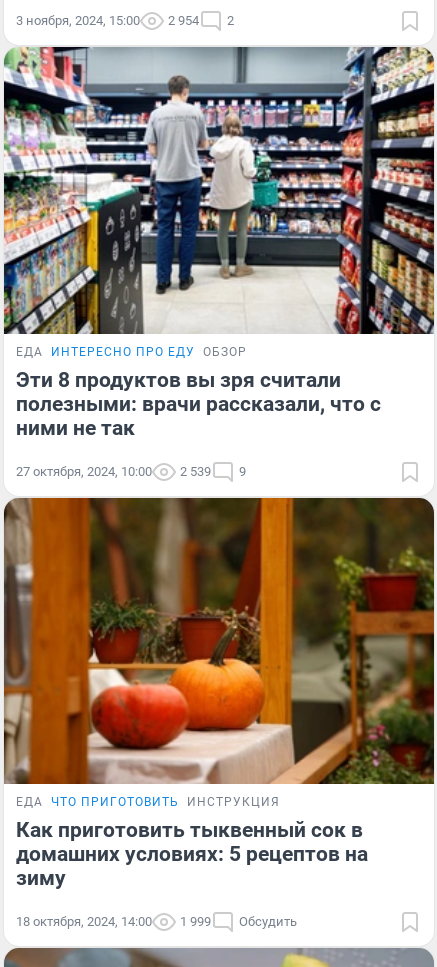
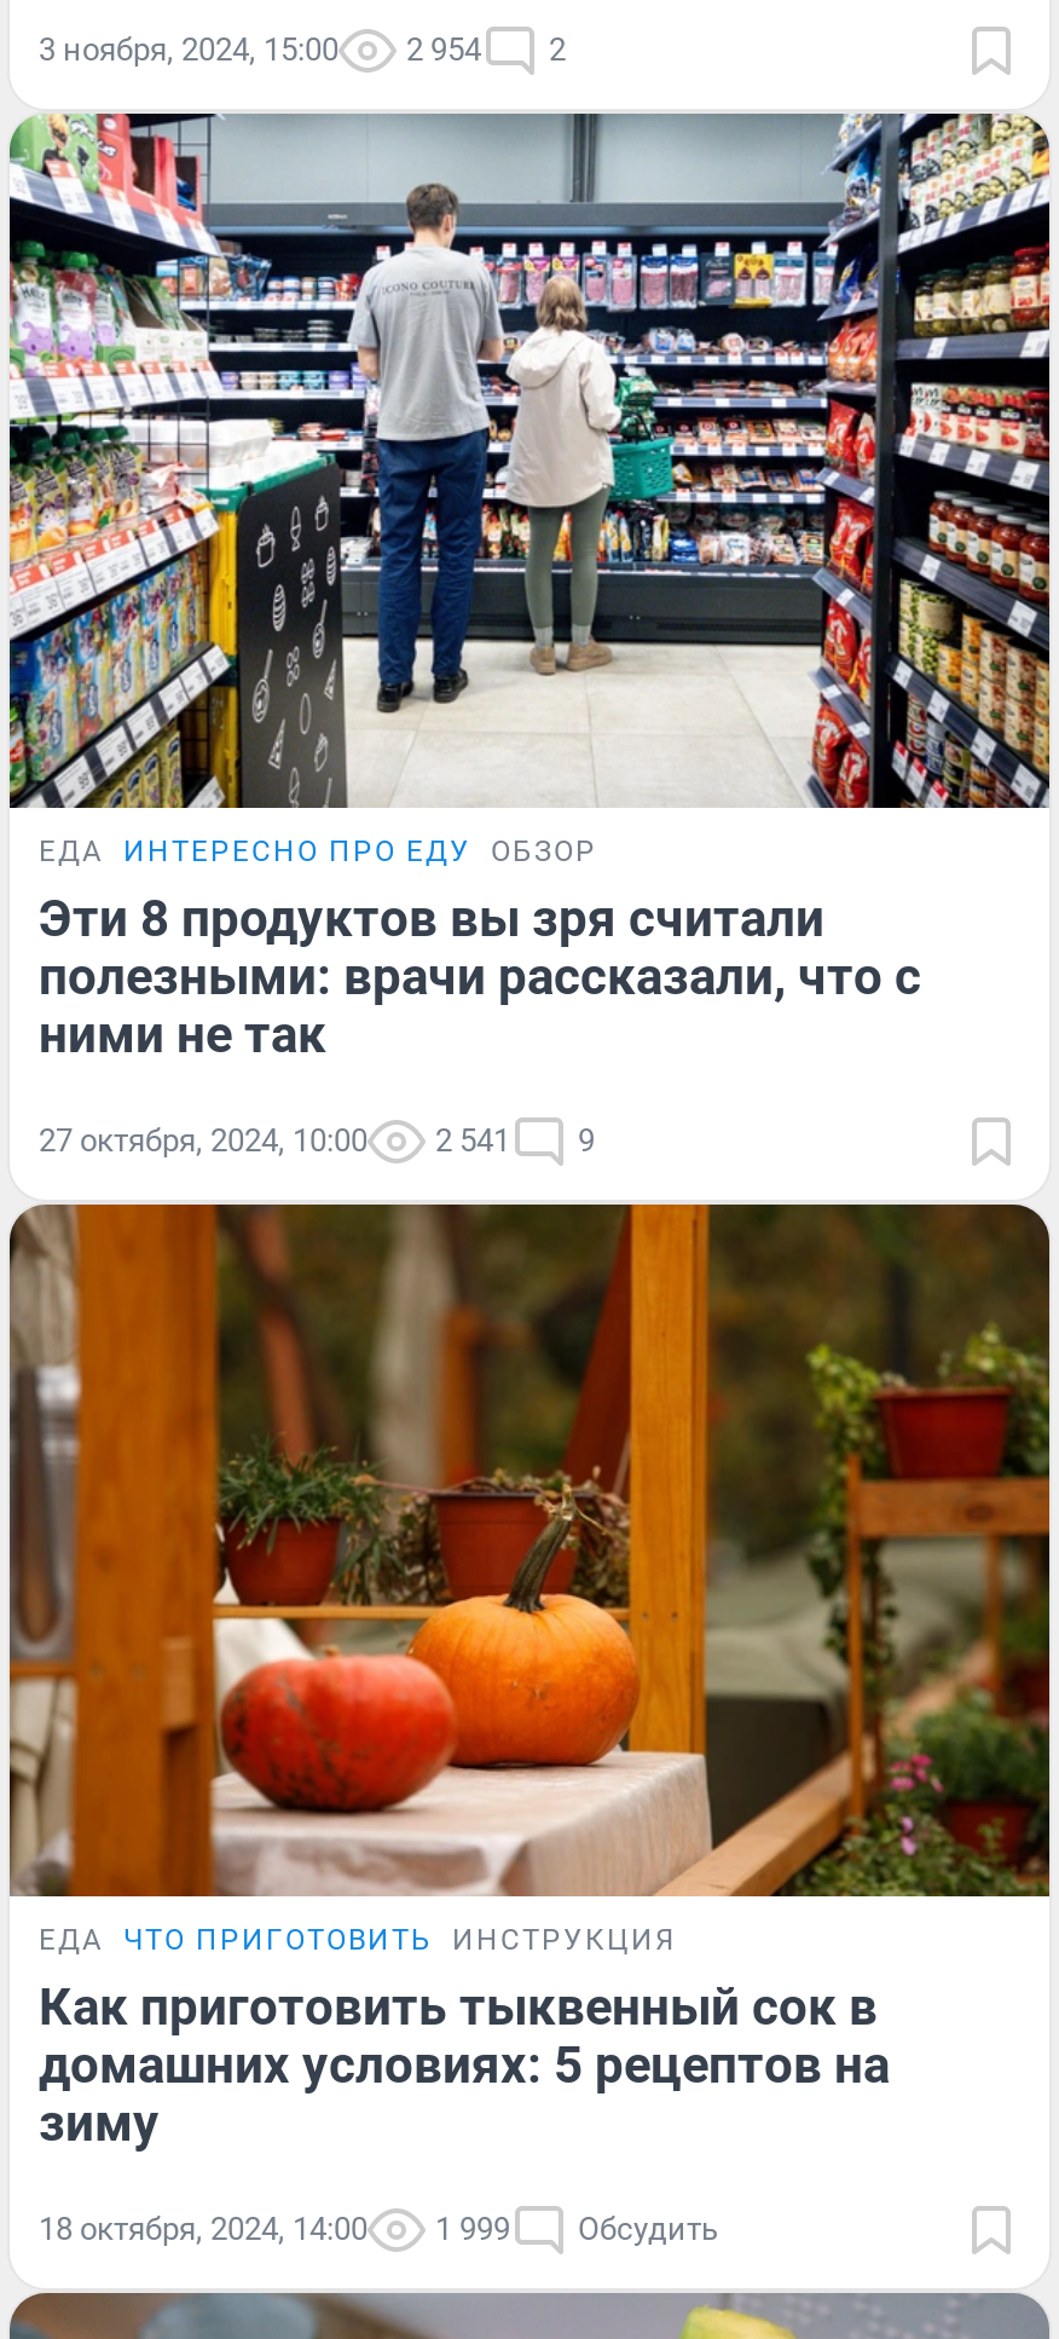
- 27 октября, 2024, 10:00 2 539 9
+ 27 октября, 2024, 10:00 2 541 9
